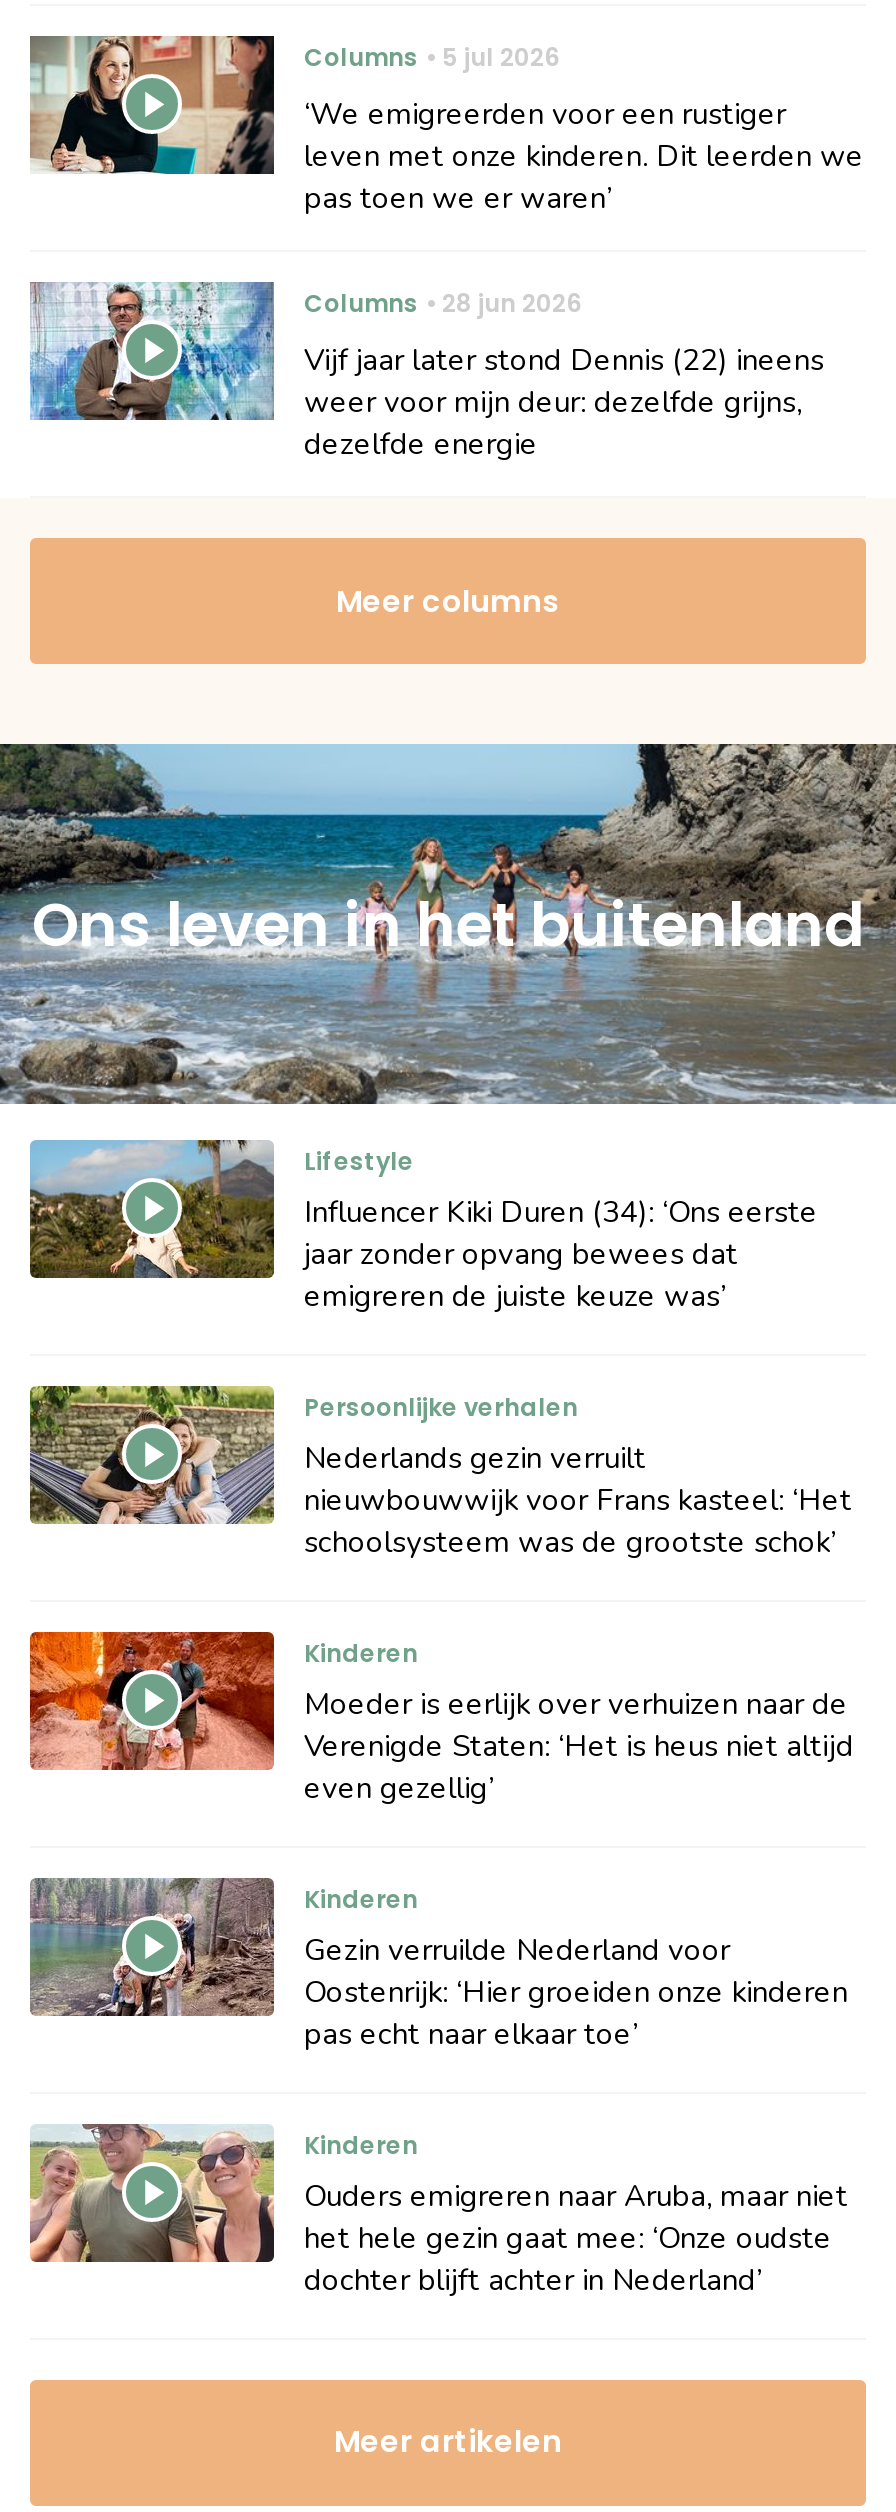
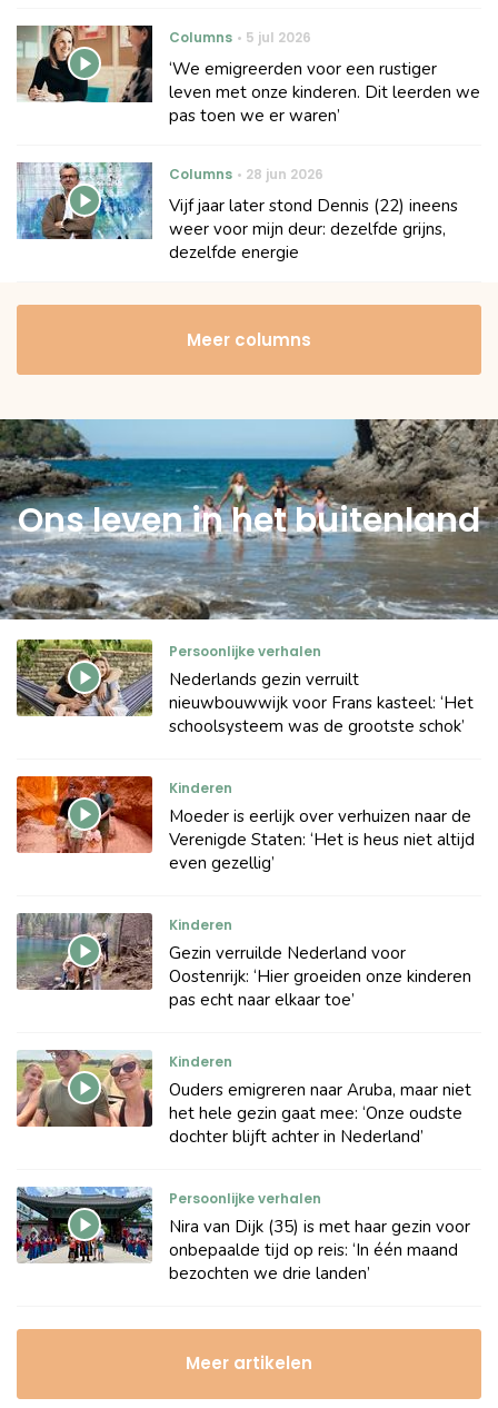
- [image]
- Lifestyle
- Influencer Kiki Duren (34): ‘Ons eerste
- jaar zonder opvang bewees dat
- emigreren de juiste keuze was’

moved up: [image] | Persoonlijke verhalen | Nederlands gezin verruilt | ... | het hele gezin gaat mee: ‘Onze oudste | dochter blijft achter in Nederland’

+ [image]
+ Persoonlijke verhalen
+ Nira van Dijk (35) is met haar gezin voor
+ onbepaalde tijd op reis: ‘In één maand
+ bezochten we drie landen’
